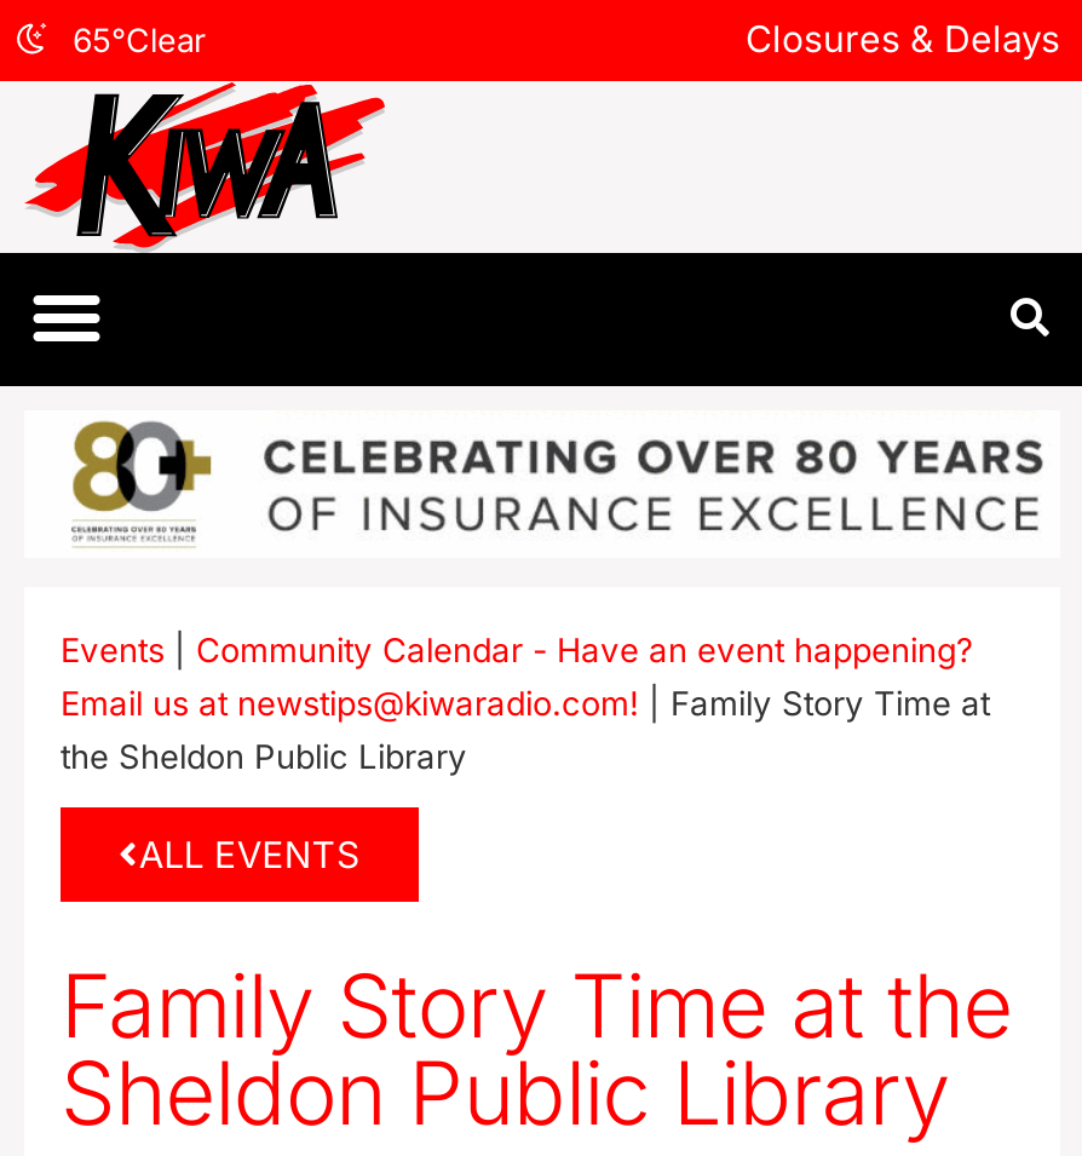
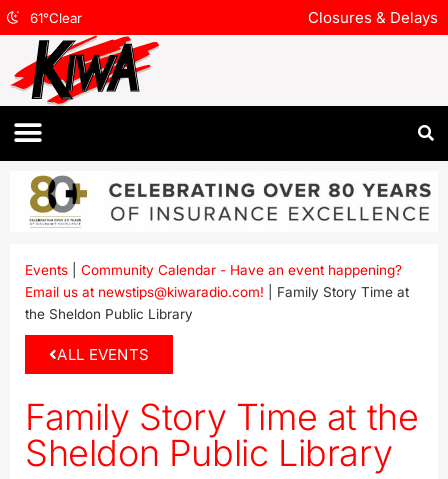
- 65°Clear
+ 61°Clear
